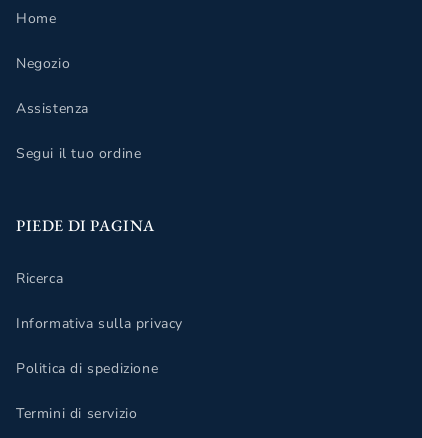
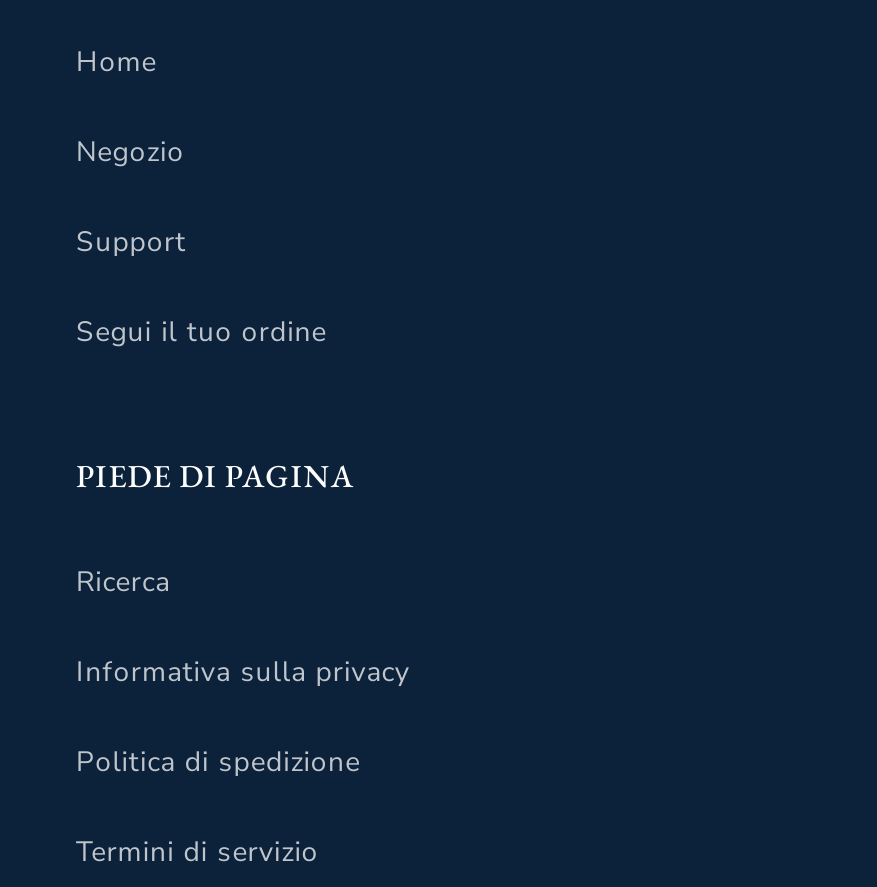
- Assistenza
+ Support
